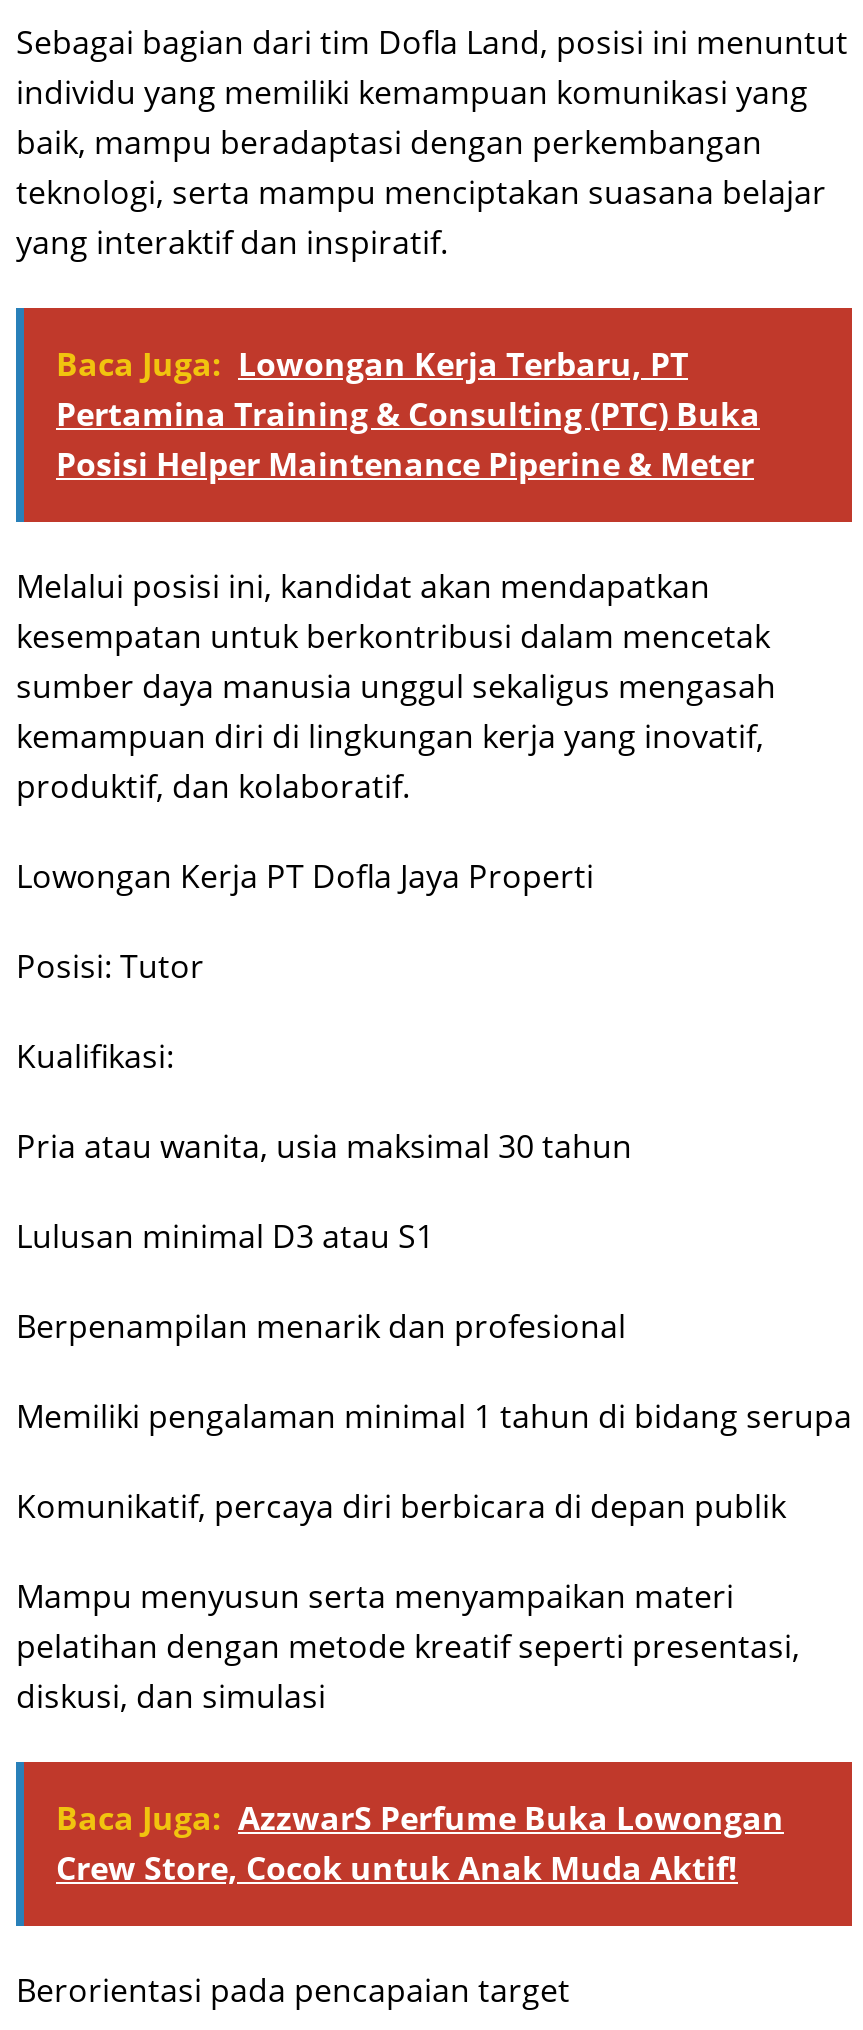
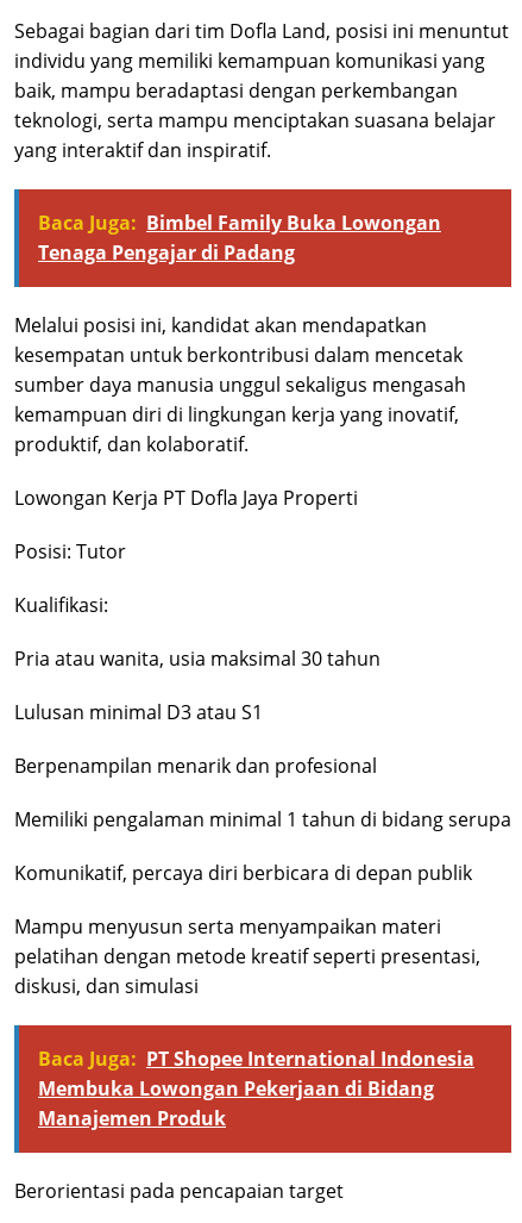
- Baca Juga: Lowongan Kerja Terbaru, PT
- Pertamina Training & Consulting (PTC) Buka
- Posisi Helper Maintenance Piperine & Meter
+ Baca Juga: Bimbel Family Buka Lowongan
+ Tenaga Pengajar di Padang

moved up: Melalui posisi ini, kandidat akan mendapatkan | kesempatan untuk berkontribusi dalam mencetak | sumber daya manusia unggul sekaligus mengasah | ... | pelatihan dengan metode kreatif seperti presentasi, | diskusi, dan simulasi

- Baca Juga: AzzwarS Perfume Buka Lowongan
- Crew Store, Cocok untuk Anak Muda Aktif!
+ Baca Juga: PT Shopee International Indonesia
+ Membuka Lowongan Pekerjaan di Bidang
+ Manajemen Produk
